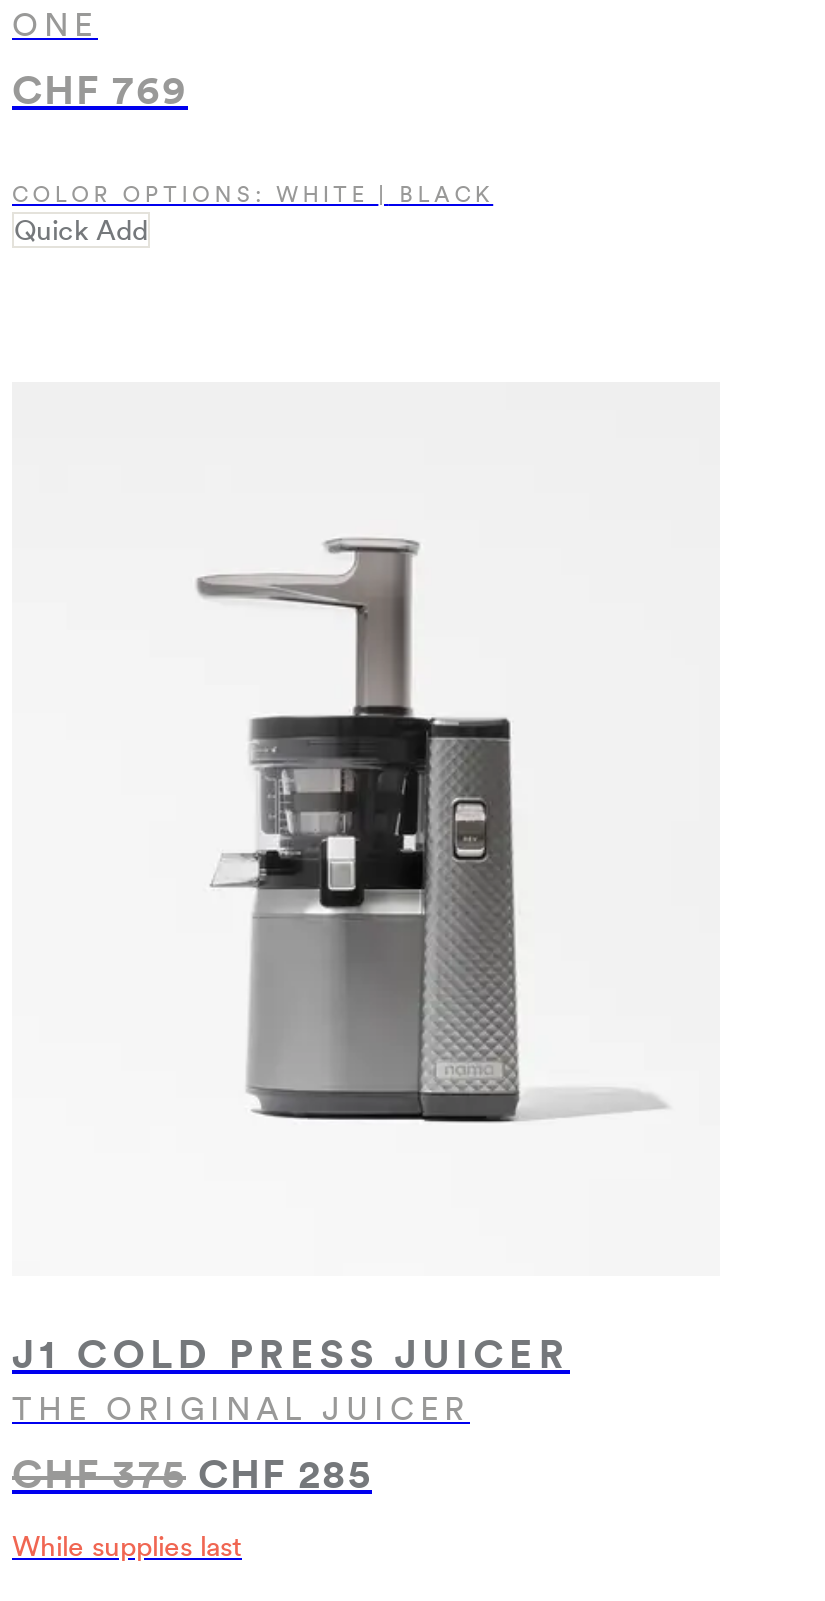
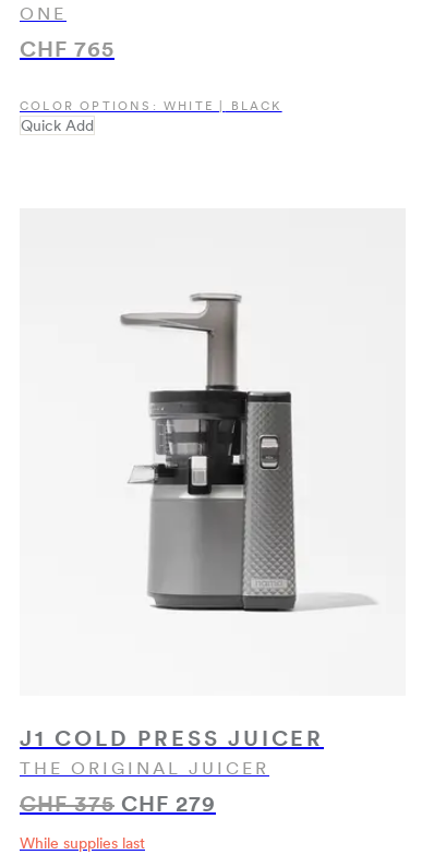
- CHF 769
+ CHF 765

- CHF 375 CHF 285
+ CHF 375 CHF 279
